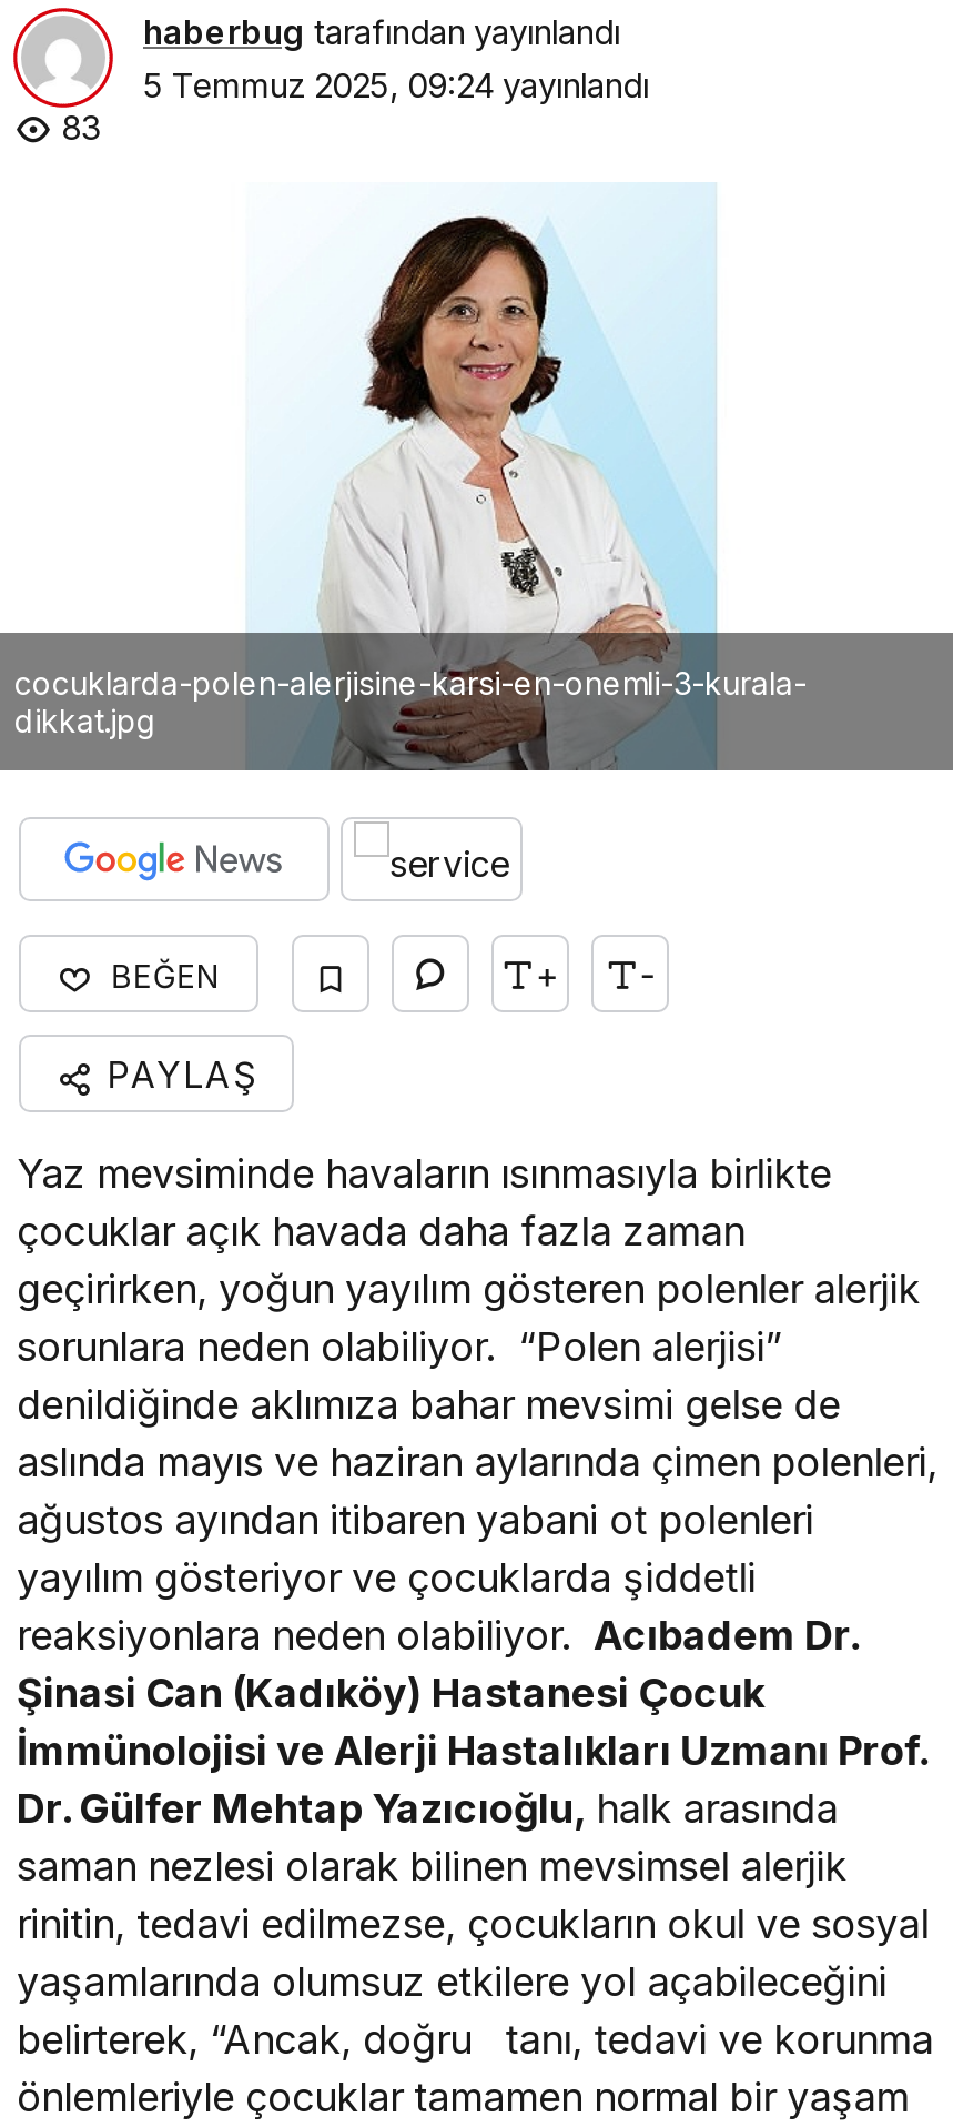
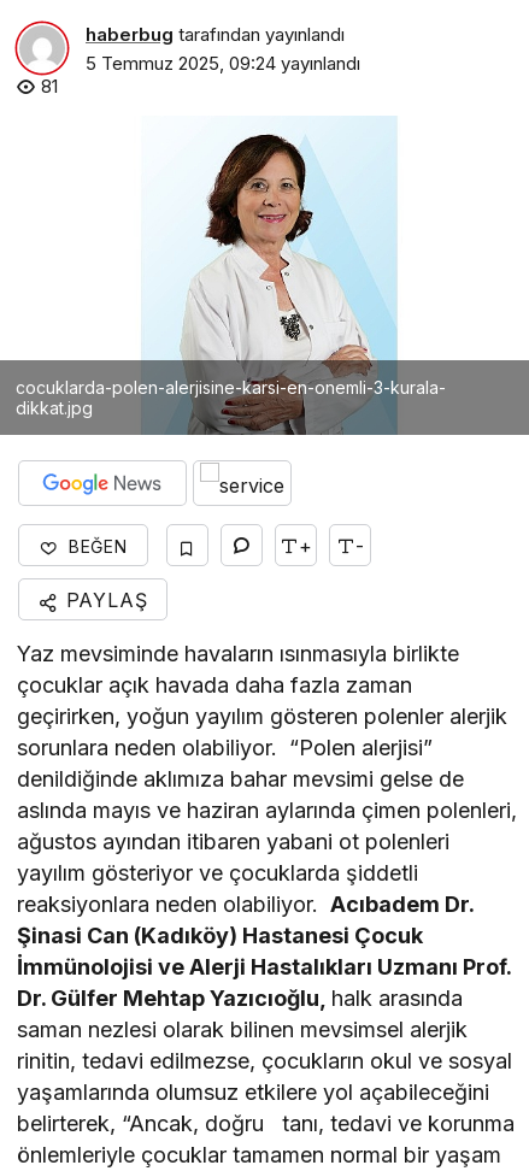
- 83
+ 81
